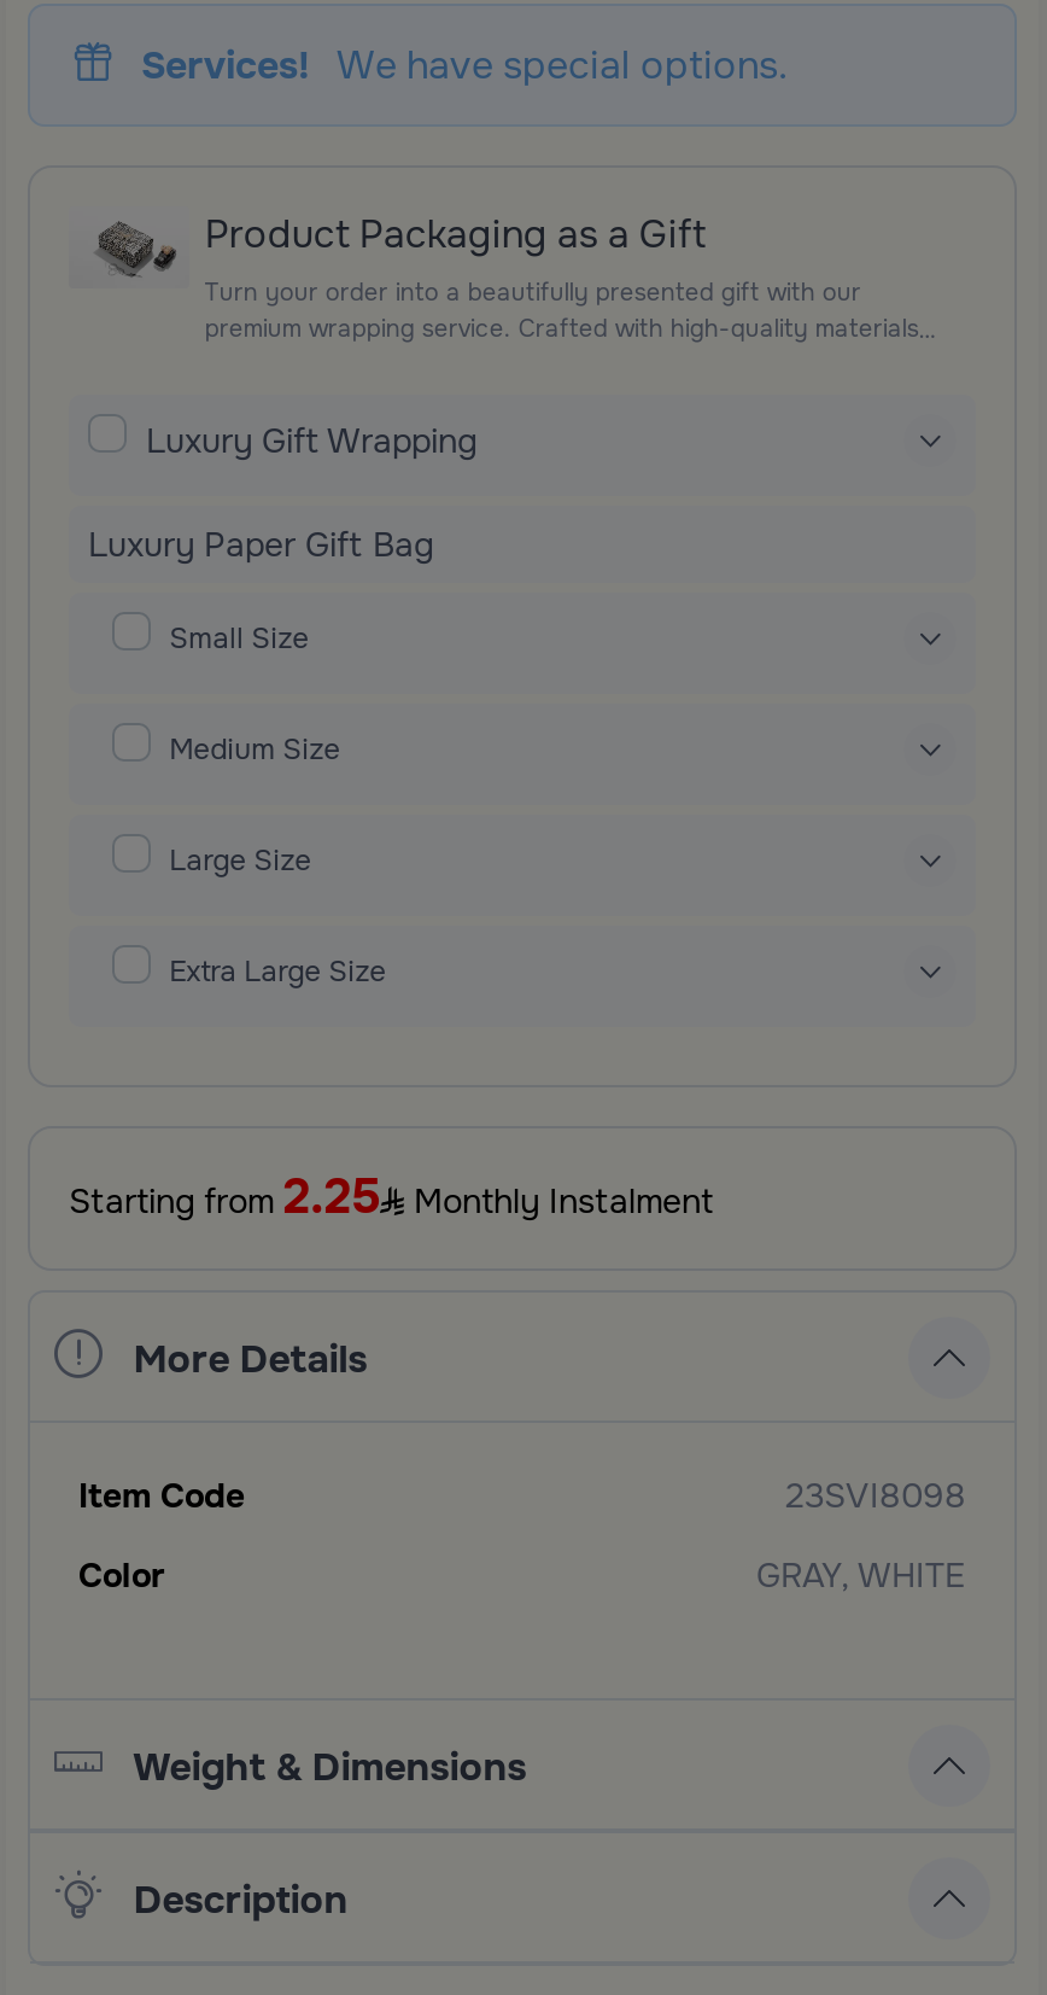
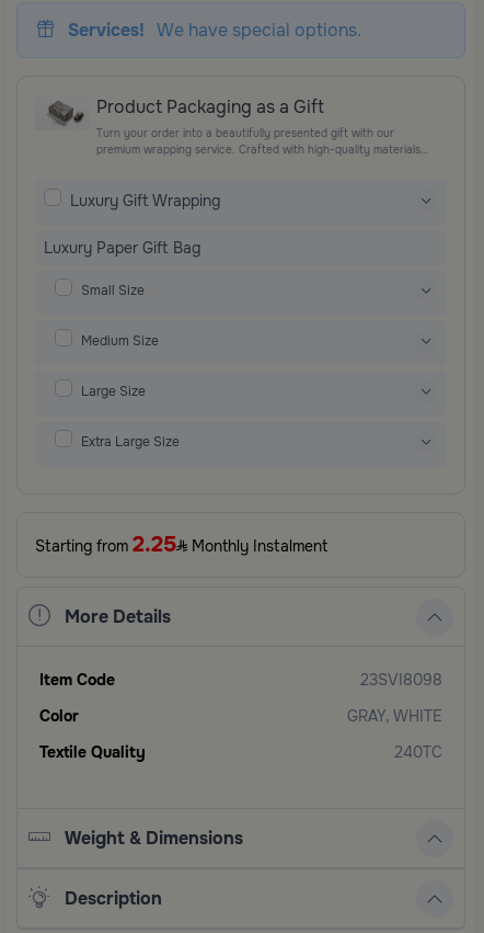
+ Textile Quality
+ 240TC
